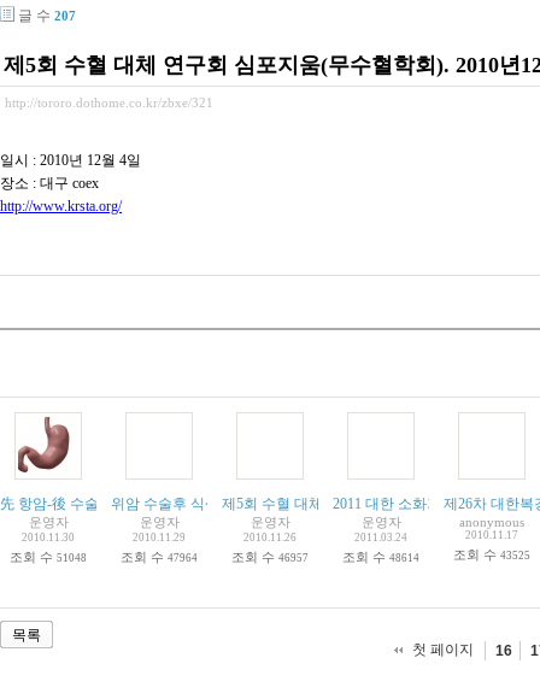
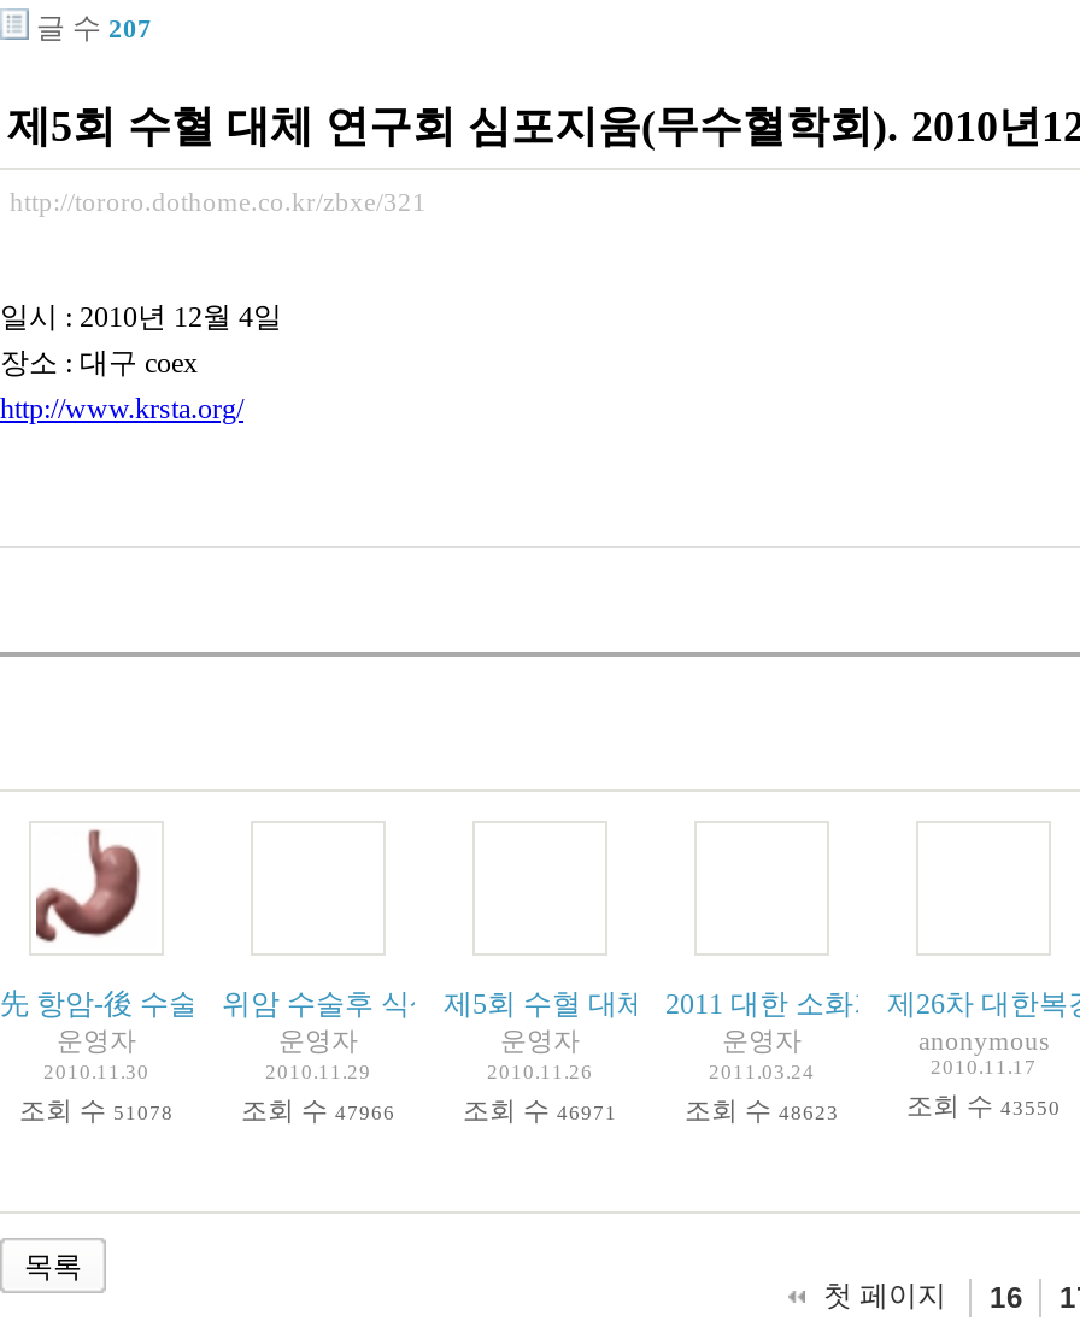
- 조회 수 51048
+ 조회 수 51078

- 조회 수 47964
+ 조회 수 47966

- 조회 수 46957
+ 조회 수 46971

- 조회 수 48614
+ 조회 수 48623

- 조회 수 43525
+ 조회 수 43550
